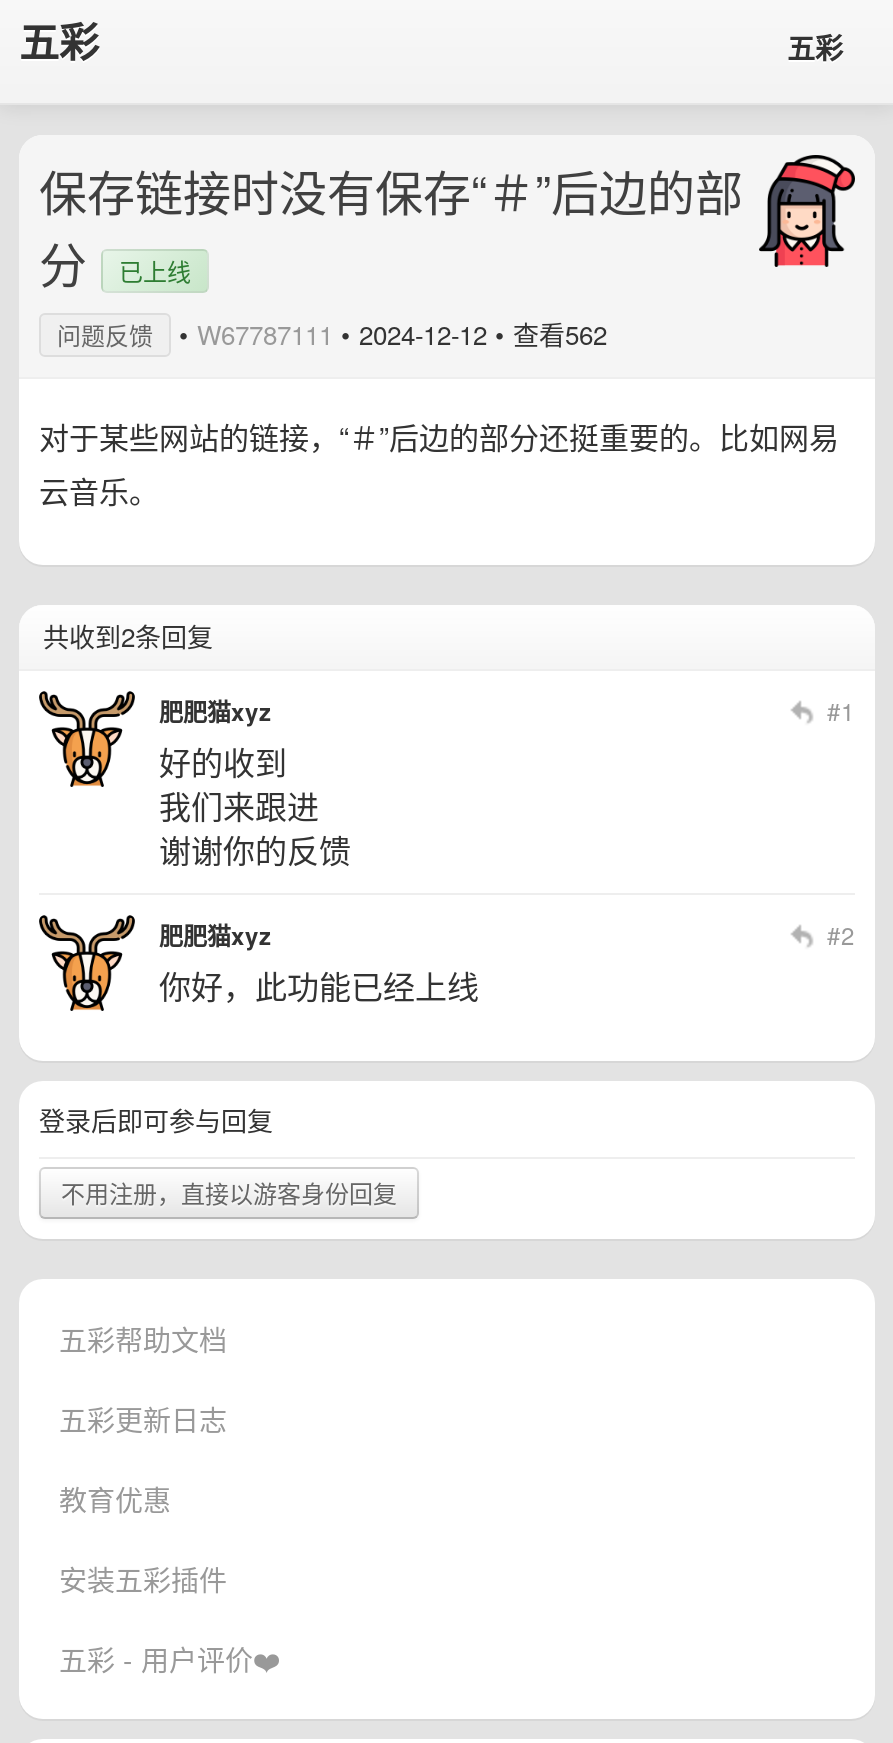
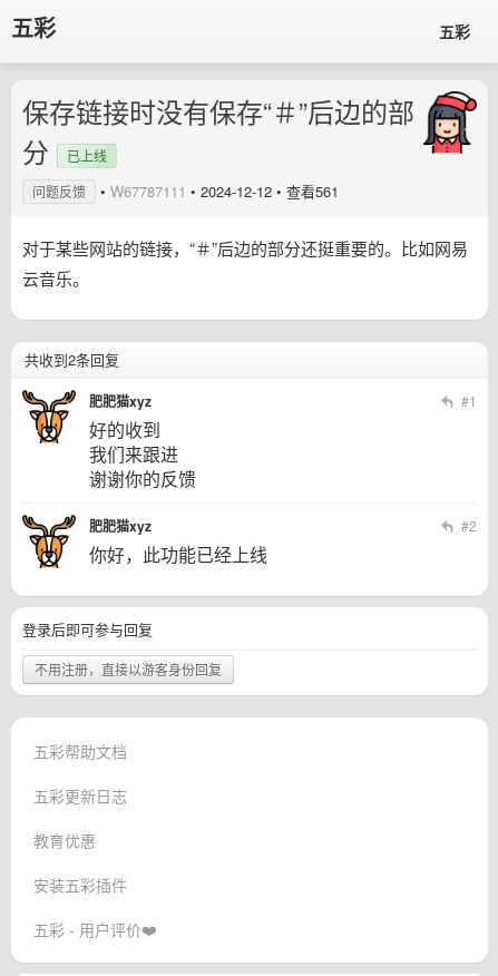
- 问题反馈 • W67787111 • 2024-12-12 • 查看562
+ 问题反馈 • W67787111 • 2024-12-12 • 查看561
